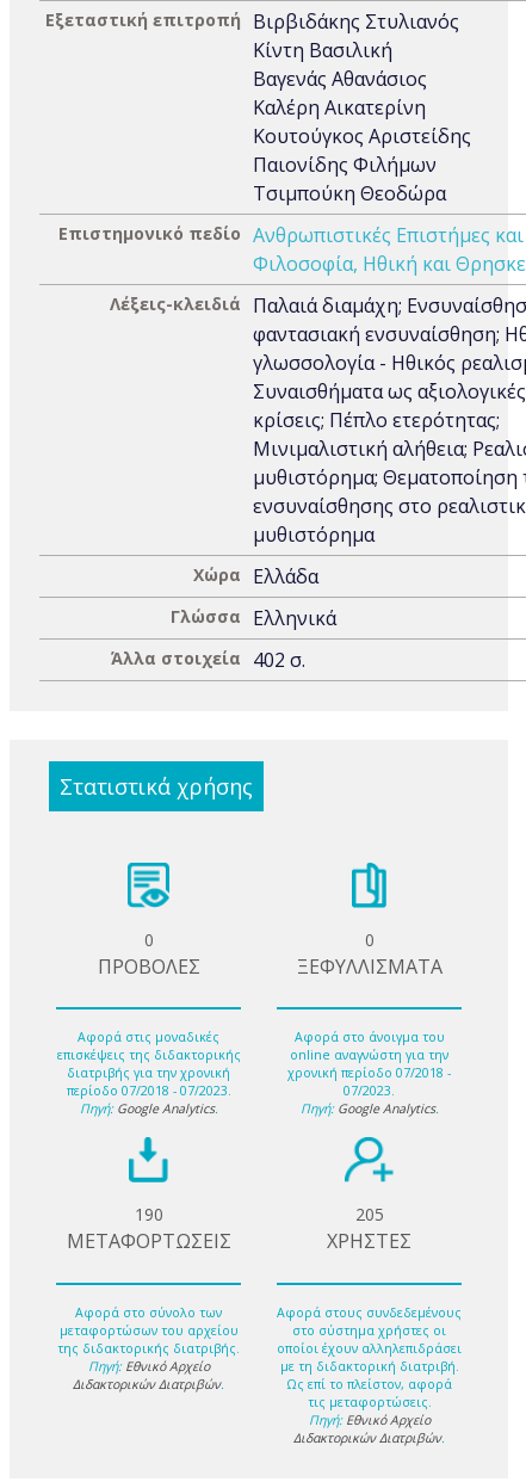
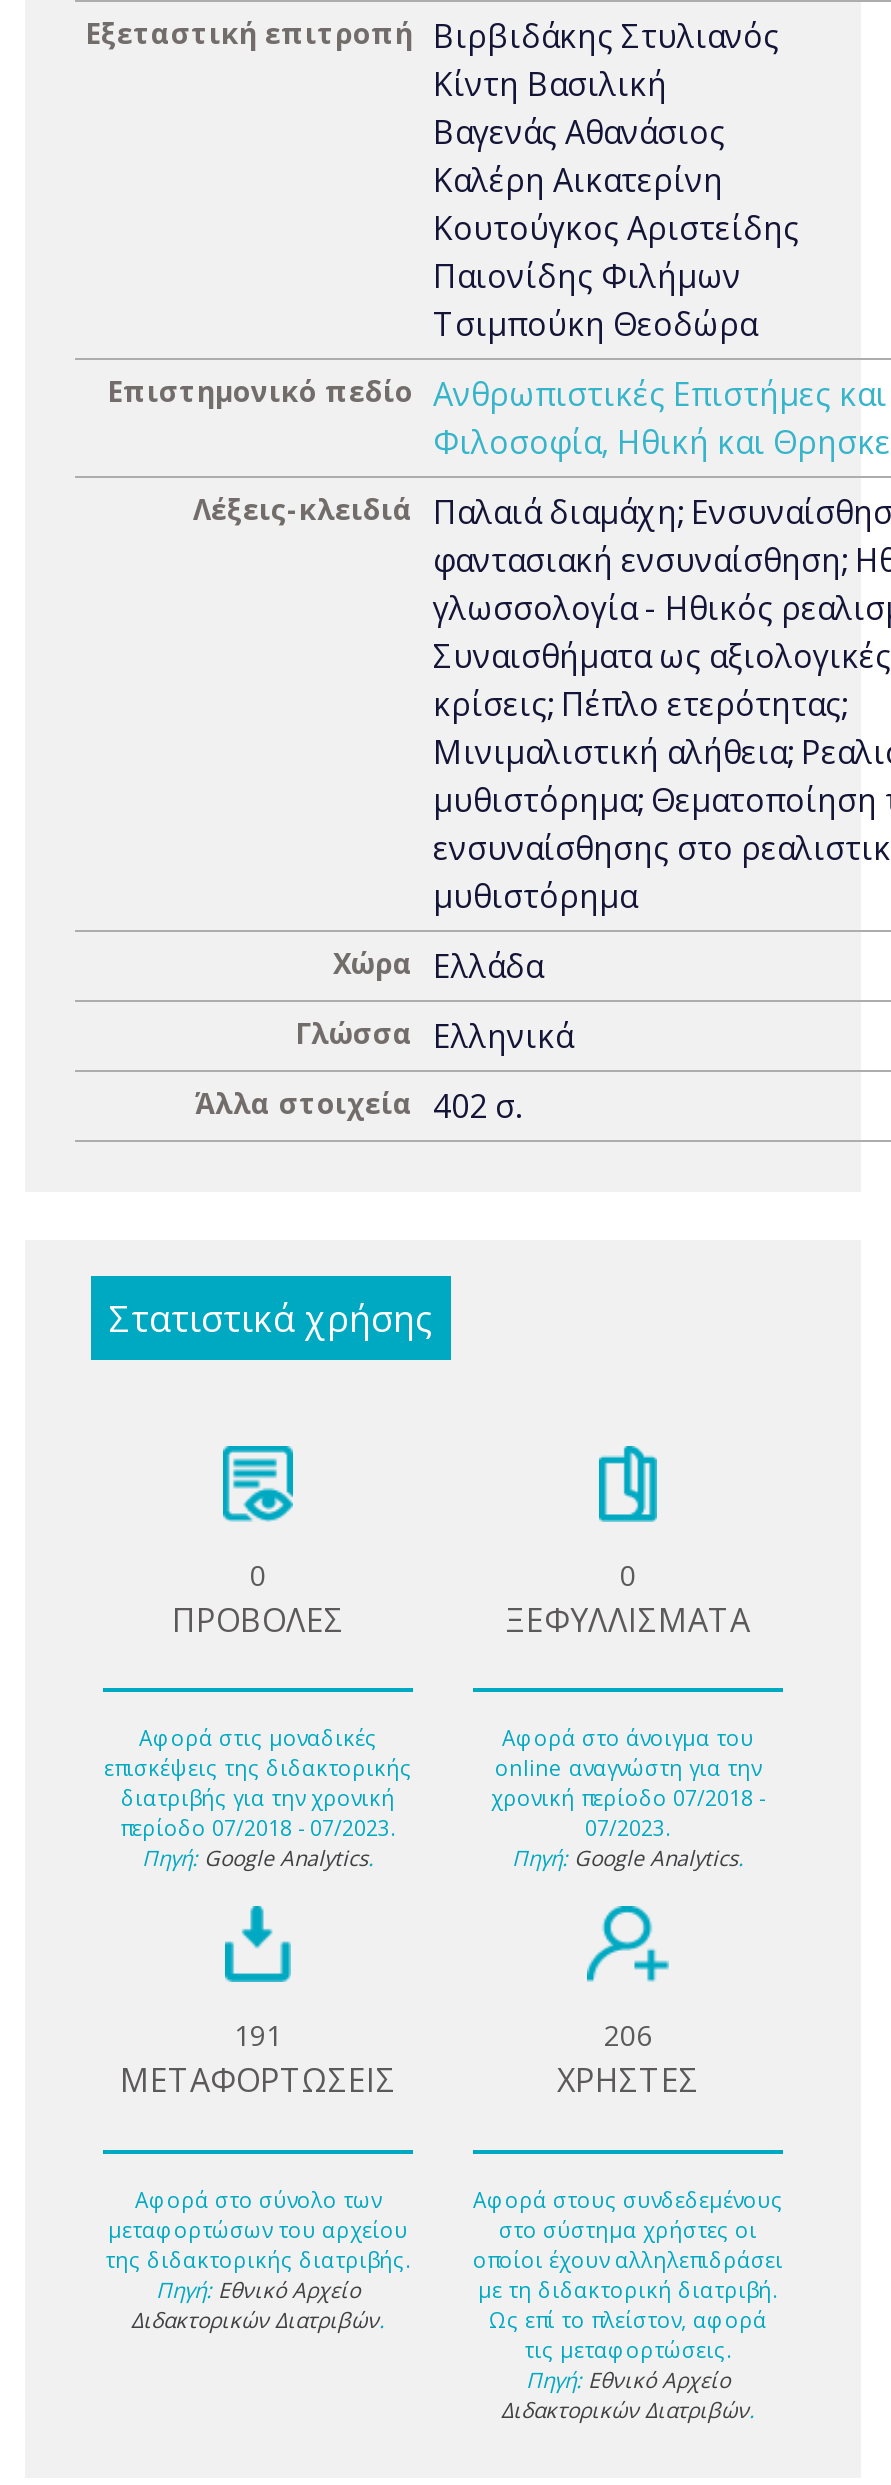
- 190
+ 191

- 205
+ 206
